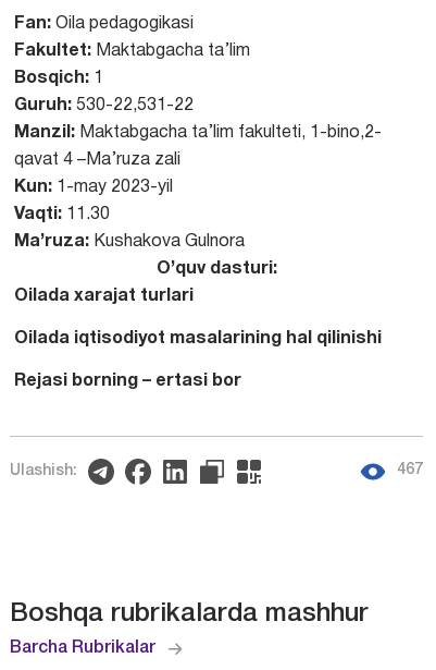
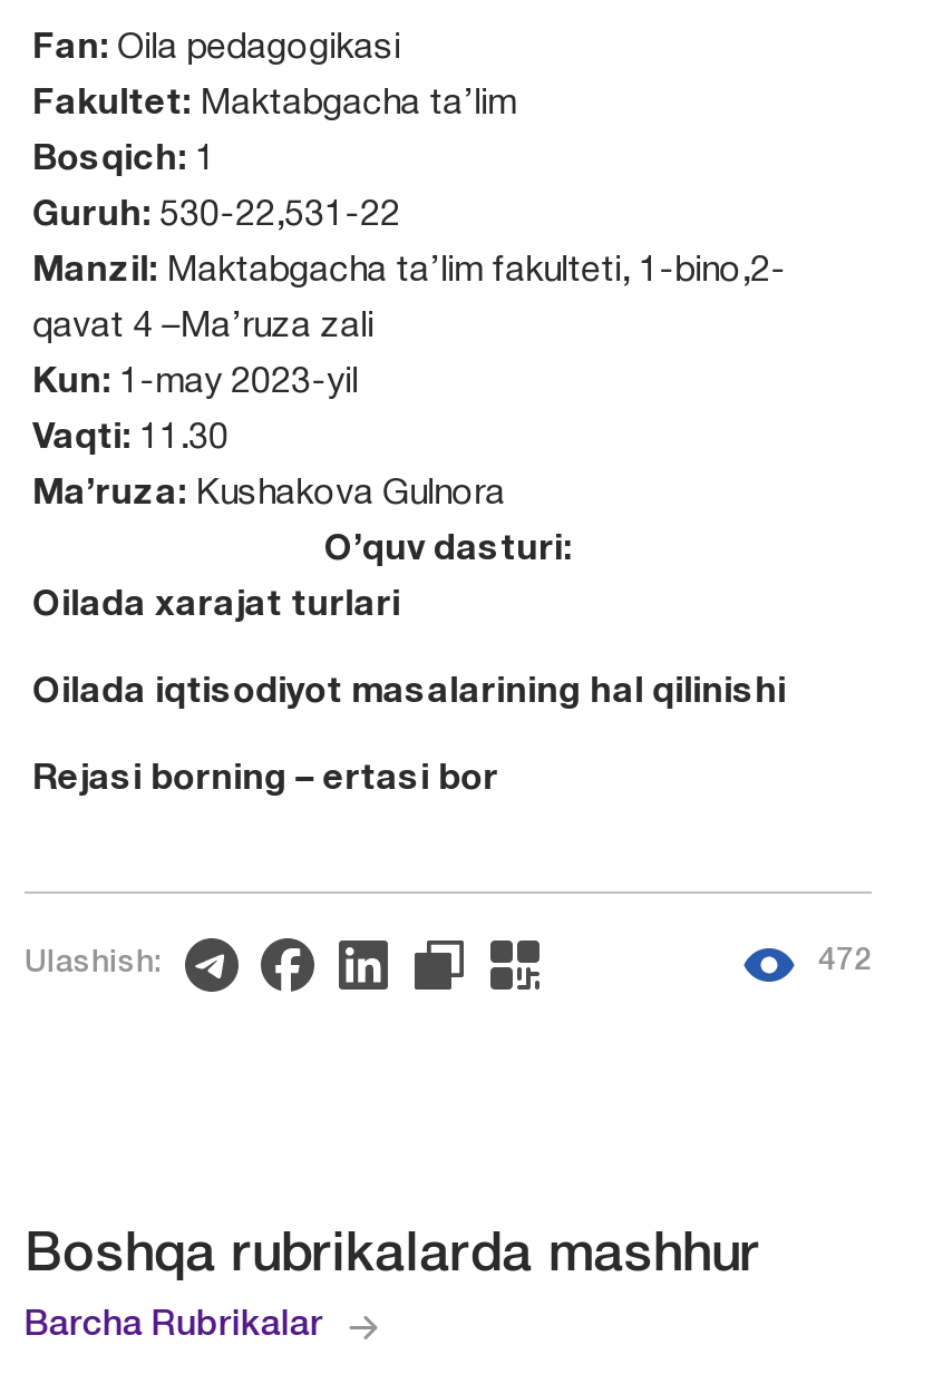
- 467
+ 472
